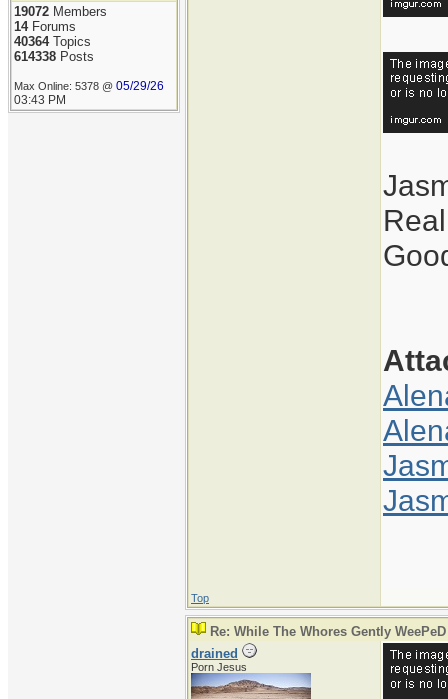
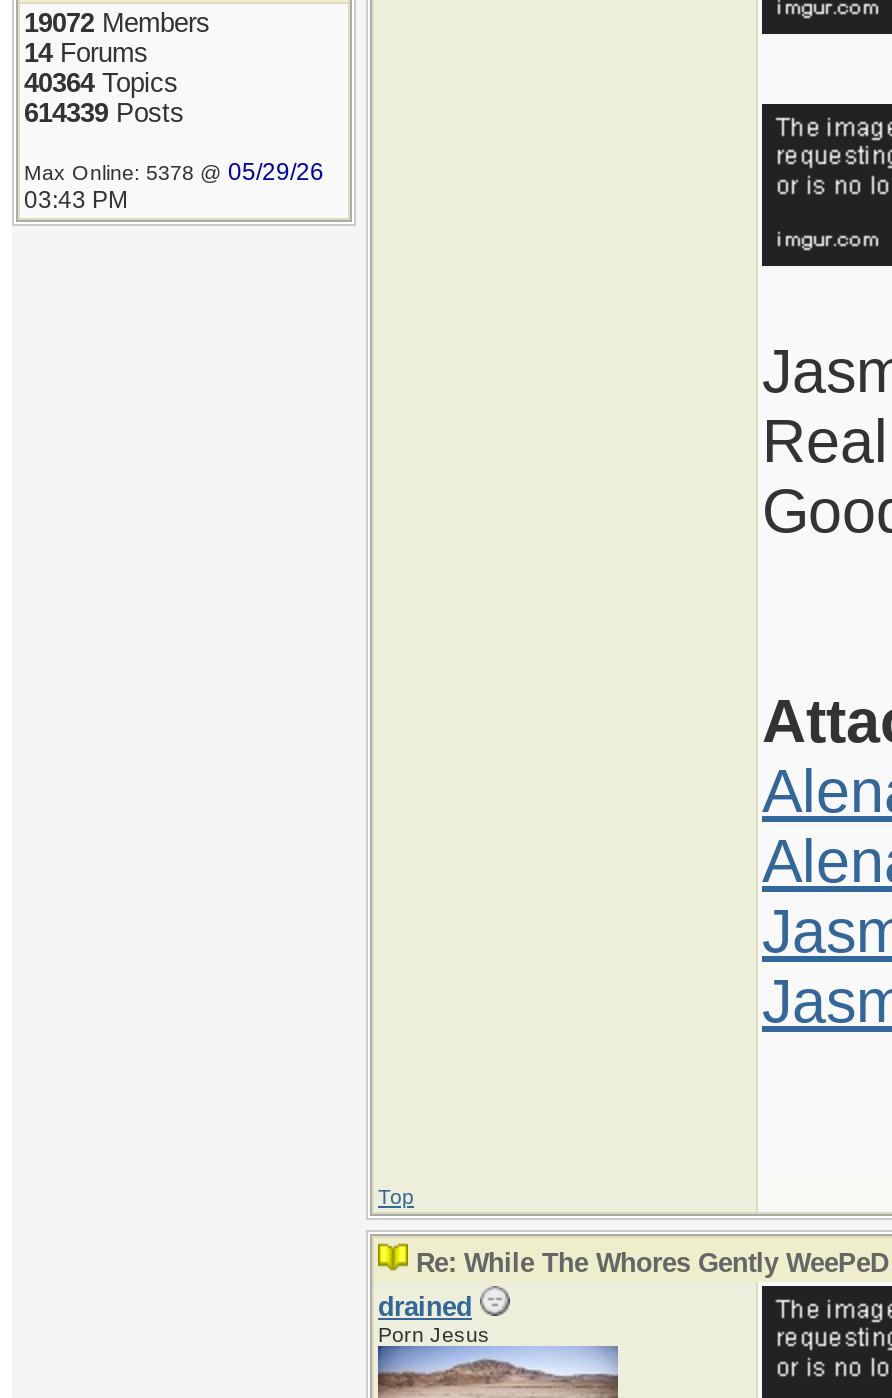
- 614338 Posts
+ 614339 Posts
